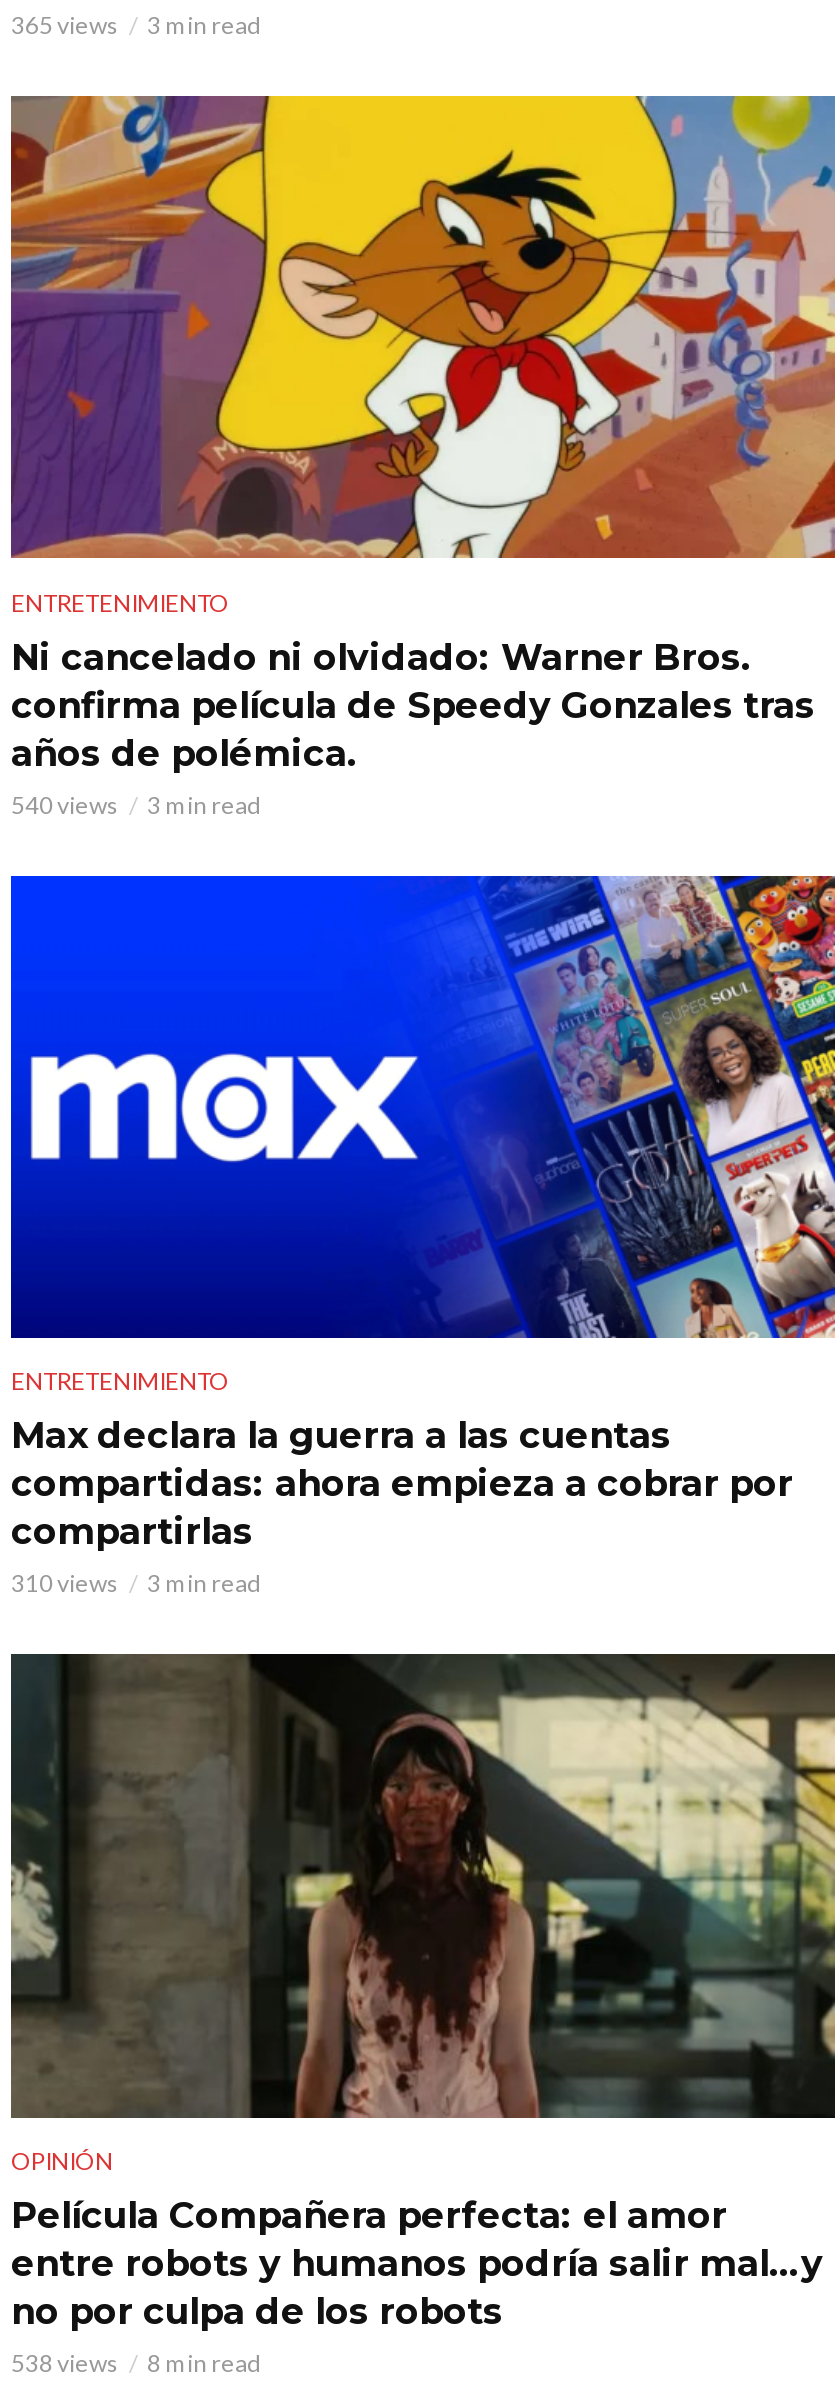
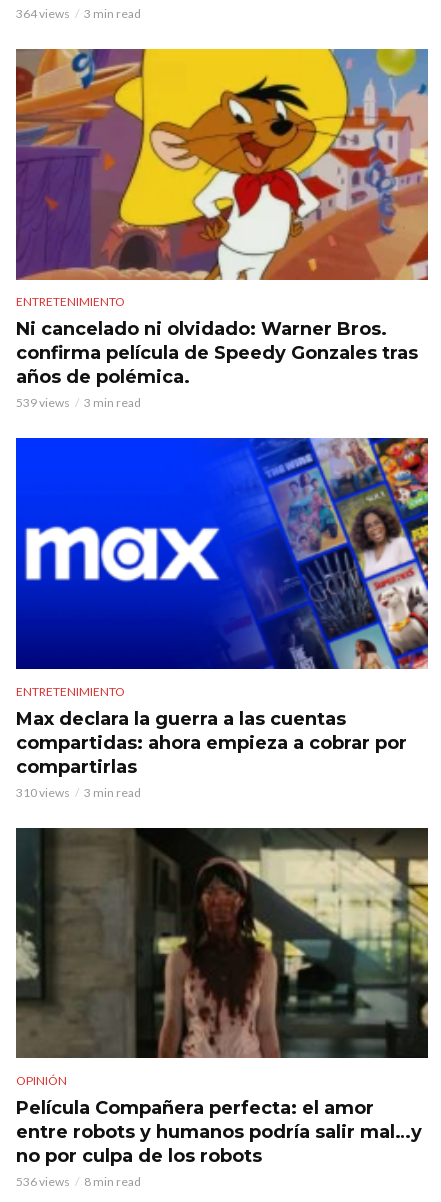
- 365 views 3 min read
+ 364 views 3 min read

- 540 views 3 min read
+ 539 views 3 min read

- 538 views 8 min read
+ 536 views 8 min read
